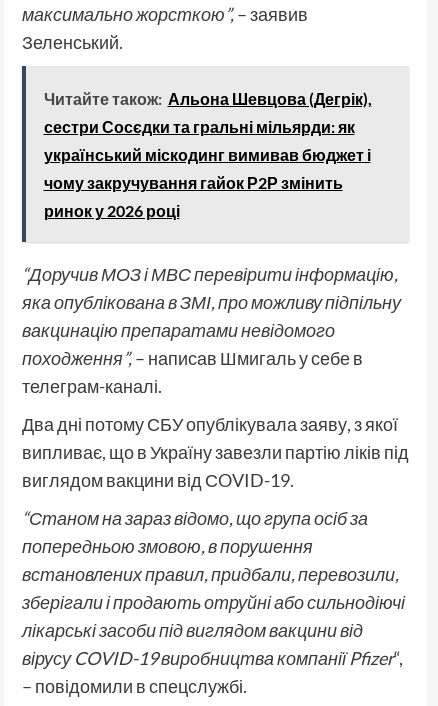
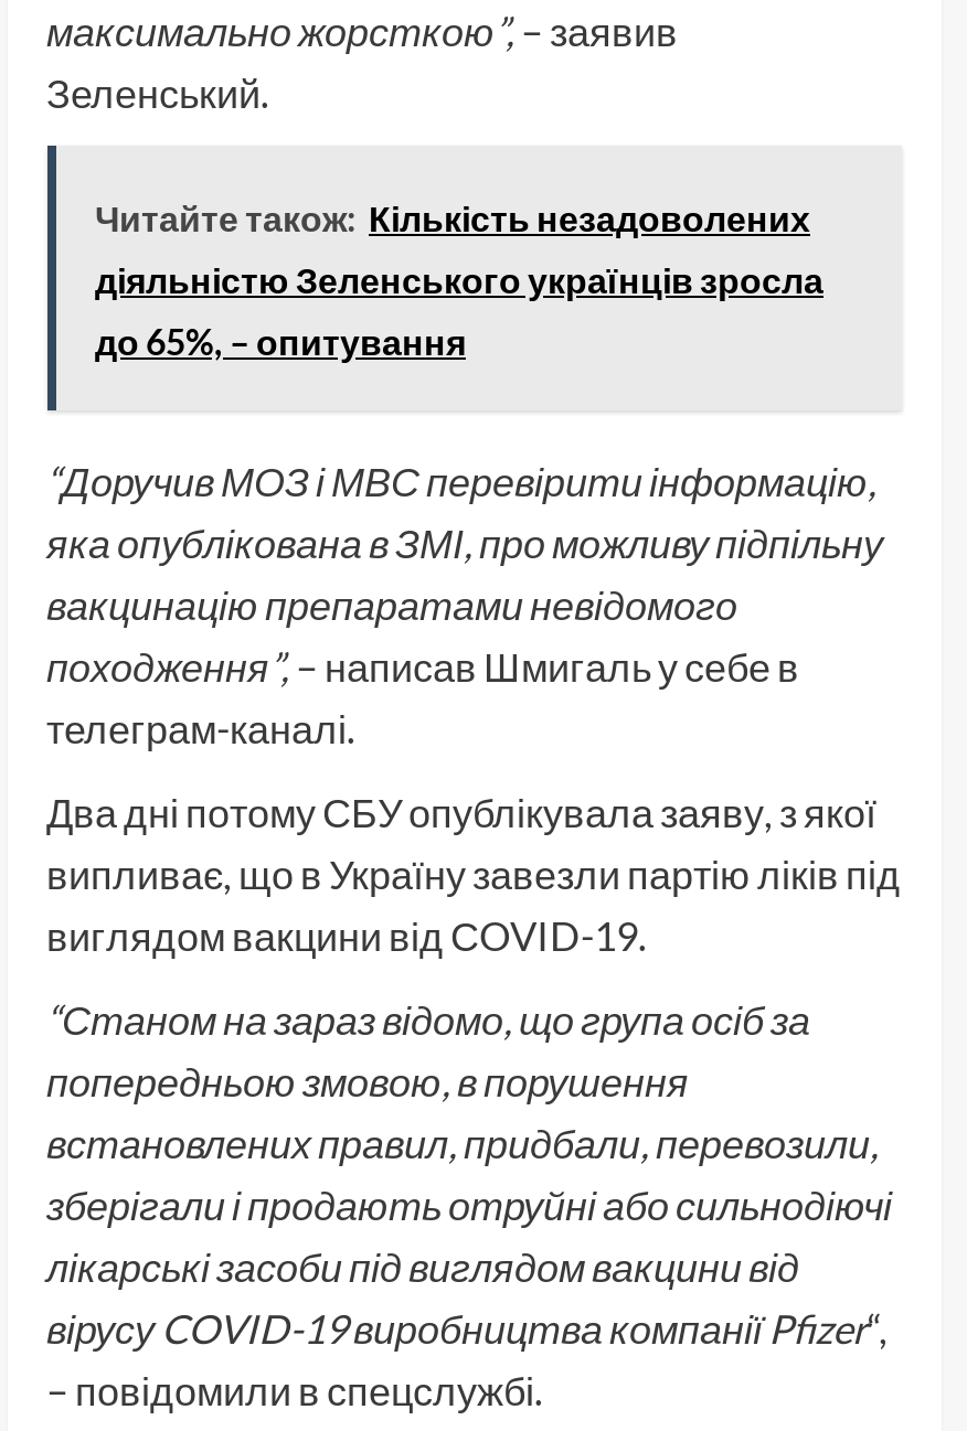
- Читайте також: Альона Шевцова (Дегрік),
- сестри Сосєдки та гральні мільярди: як
- український міскодинг вимивав бюджет і
- чому закручування гайок Р2Р змінить
- ринок у 2026 році
+ Читайте також: Кількість незадоволених
+ діяльністю Зеленського українців зросла
+ до 65%, – опитування
